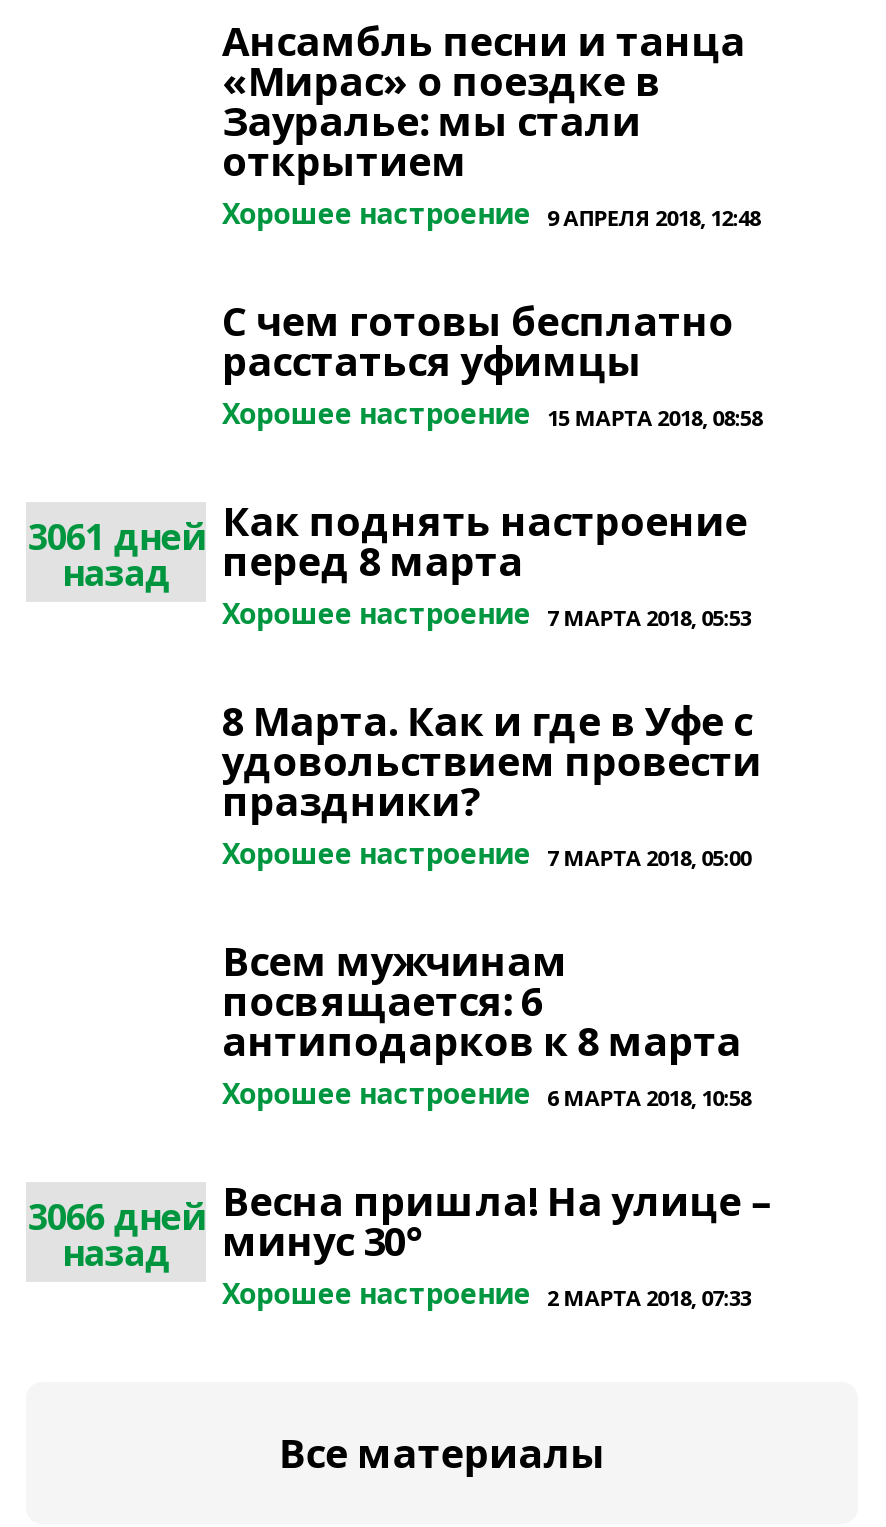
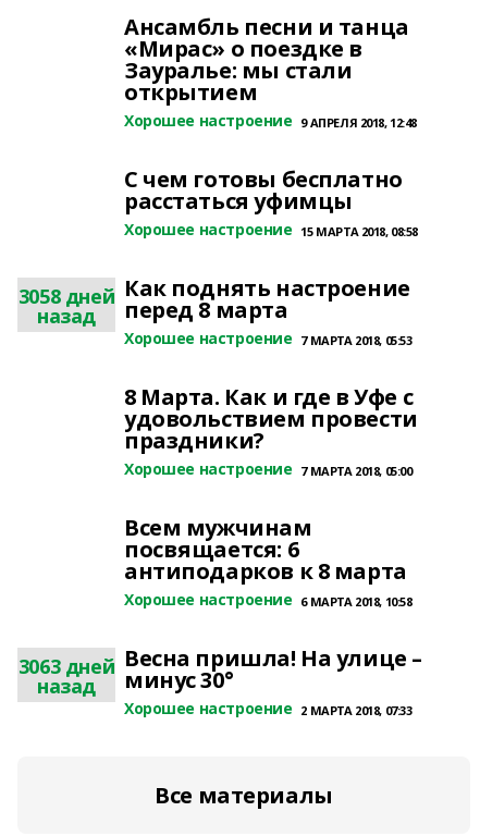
- 3061 дней назад Как поднять настроение перед 8 марта
+ 3058 дней назад Как поднять настроение перед 8 марта

- 3066 дней назад Весна пришла! На улице – минус 30°
+ 3063 дней назад Весна пришла! На улице – минус 30°
